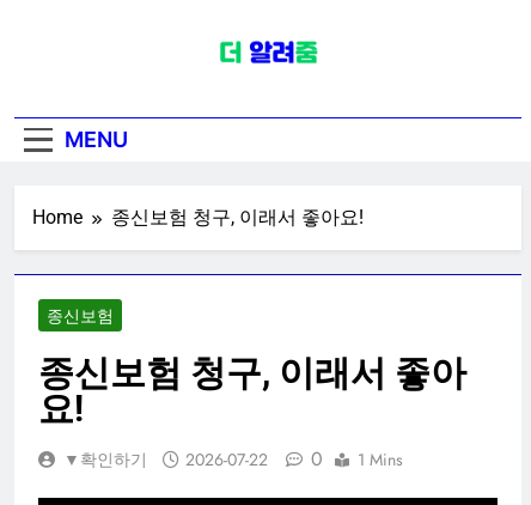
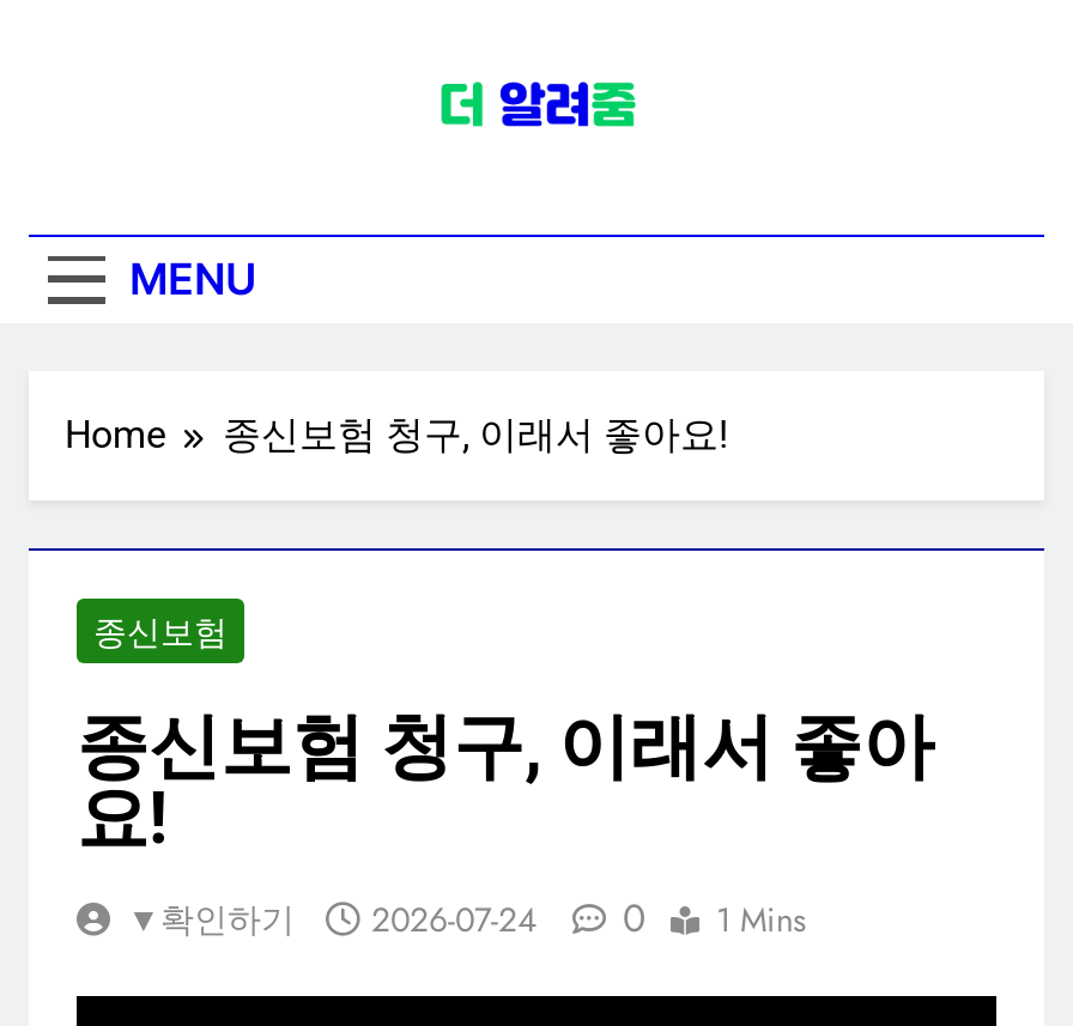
- 2026-07-22
+ 2026-07-24
